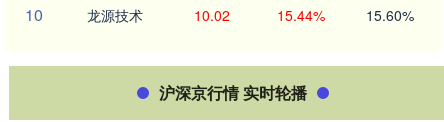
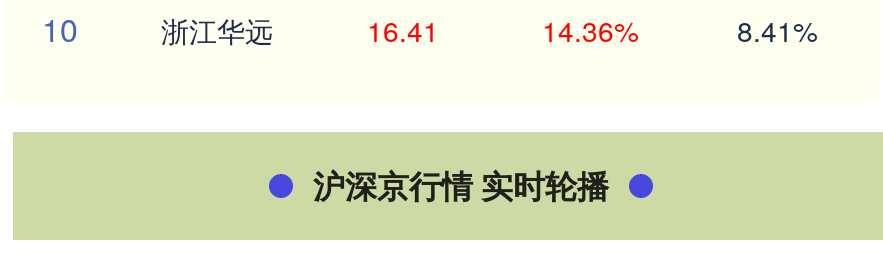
- 龙源技术
- 10.02
- 15.44%
- 15.60%
+ 浙江华远
+ 16.41
+ 14.36%
+ 8.41%
